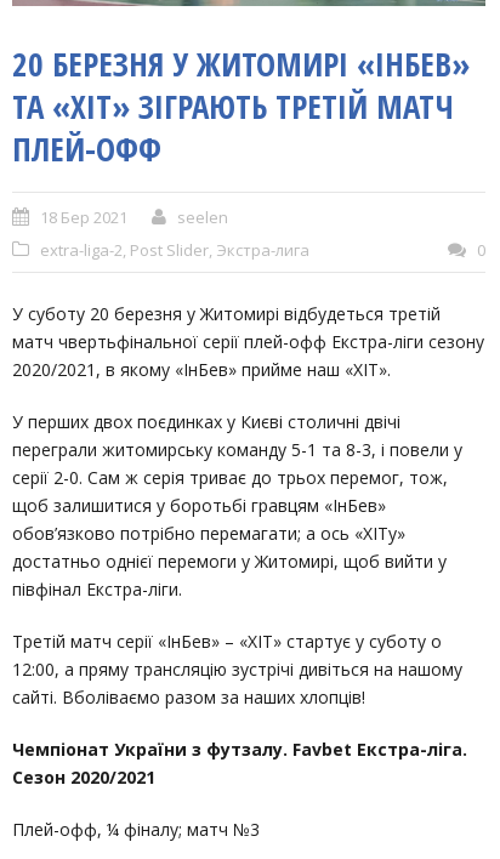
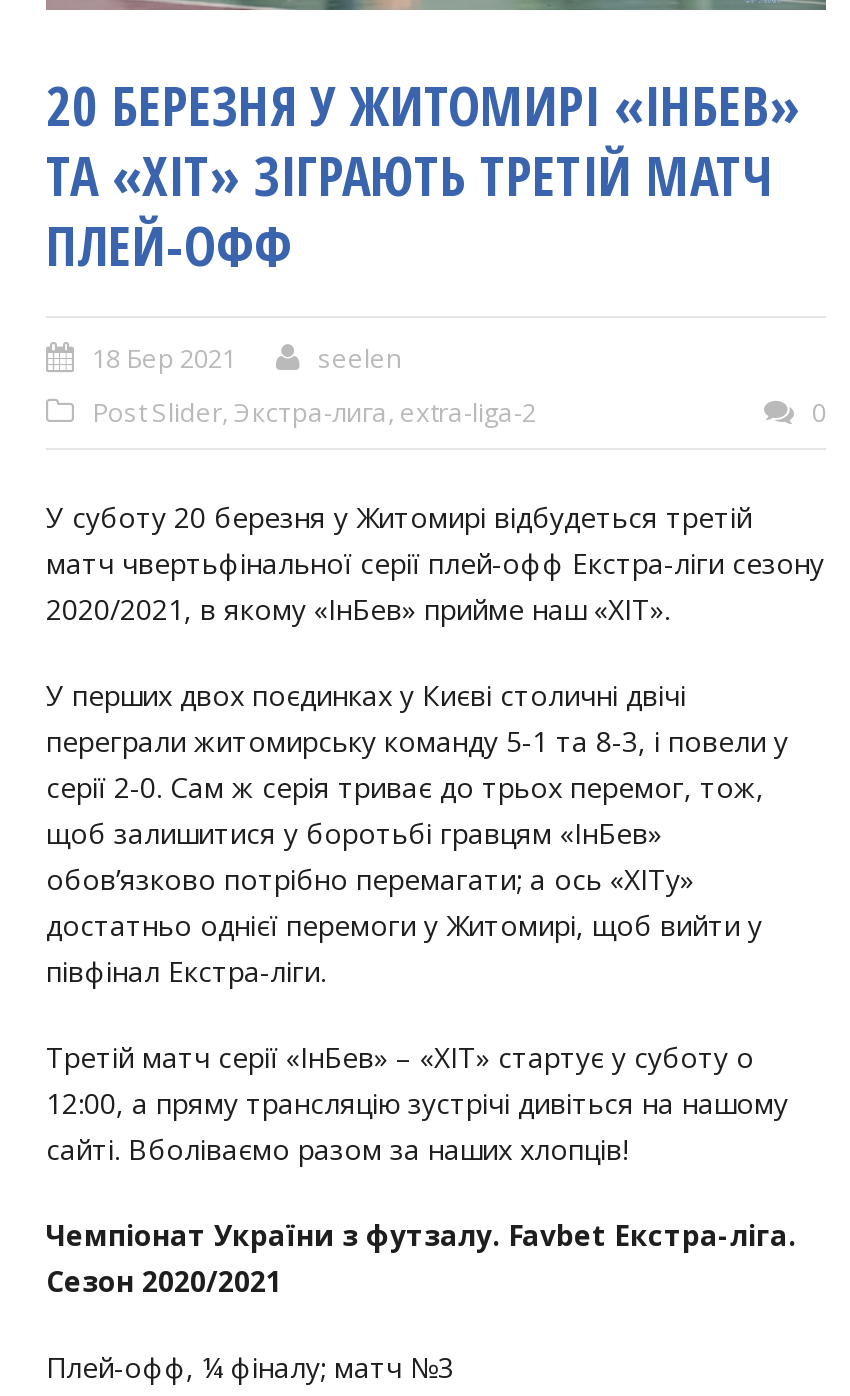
- extra-liga-2, Post Slider, Экстра-лига
+ Post Slider, Экстра-лига, extra-liga-2
